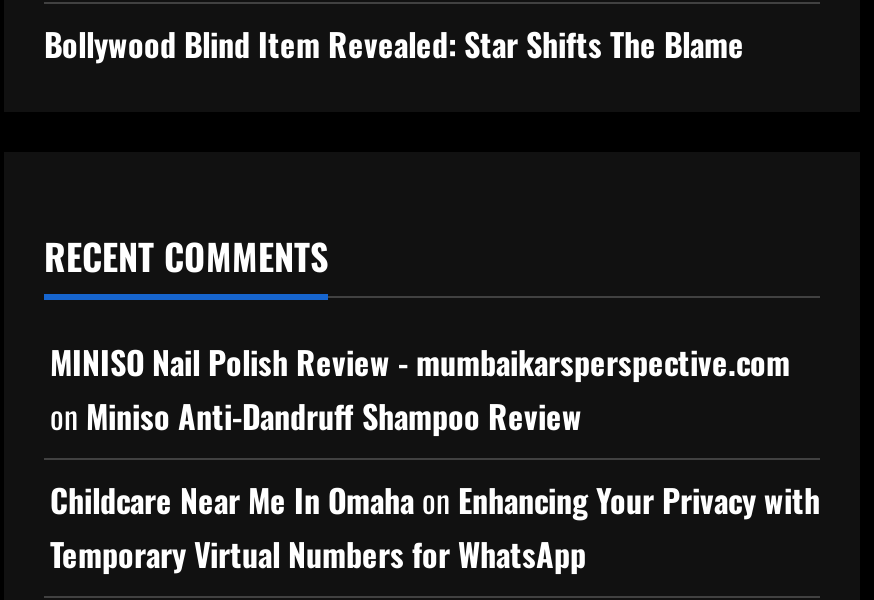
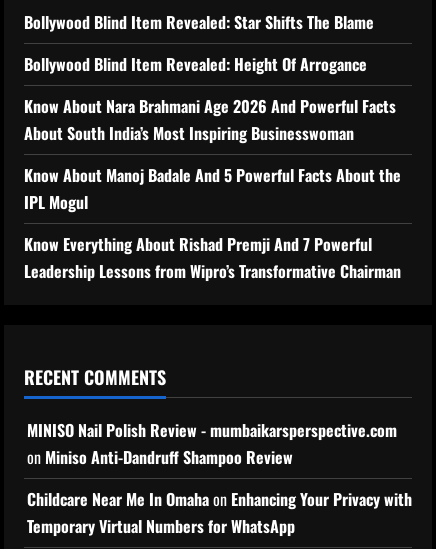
+ Bollywood Blind Item Revealed: Height Of Arrogance
+ Know About Nara Brahmani Age 2026 And Powerful Facts
+ About South India’s Most Inspiring Businesswoman
+ Know About Manoj Badale And 5 Powerful Facts About the
+ IPL Mogul
+ Know Everything About Rishad Premji And 7 Powerful
+ Leadership Lessons from Wipro’s Transformative Chairman
